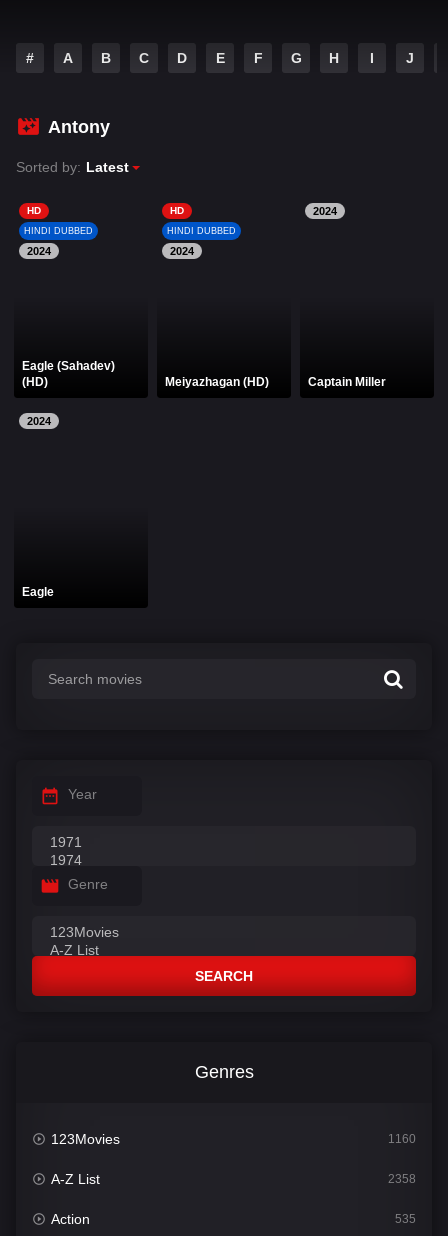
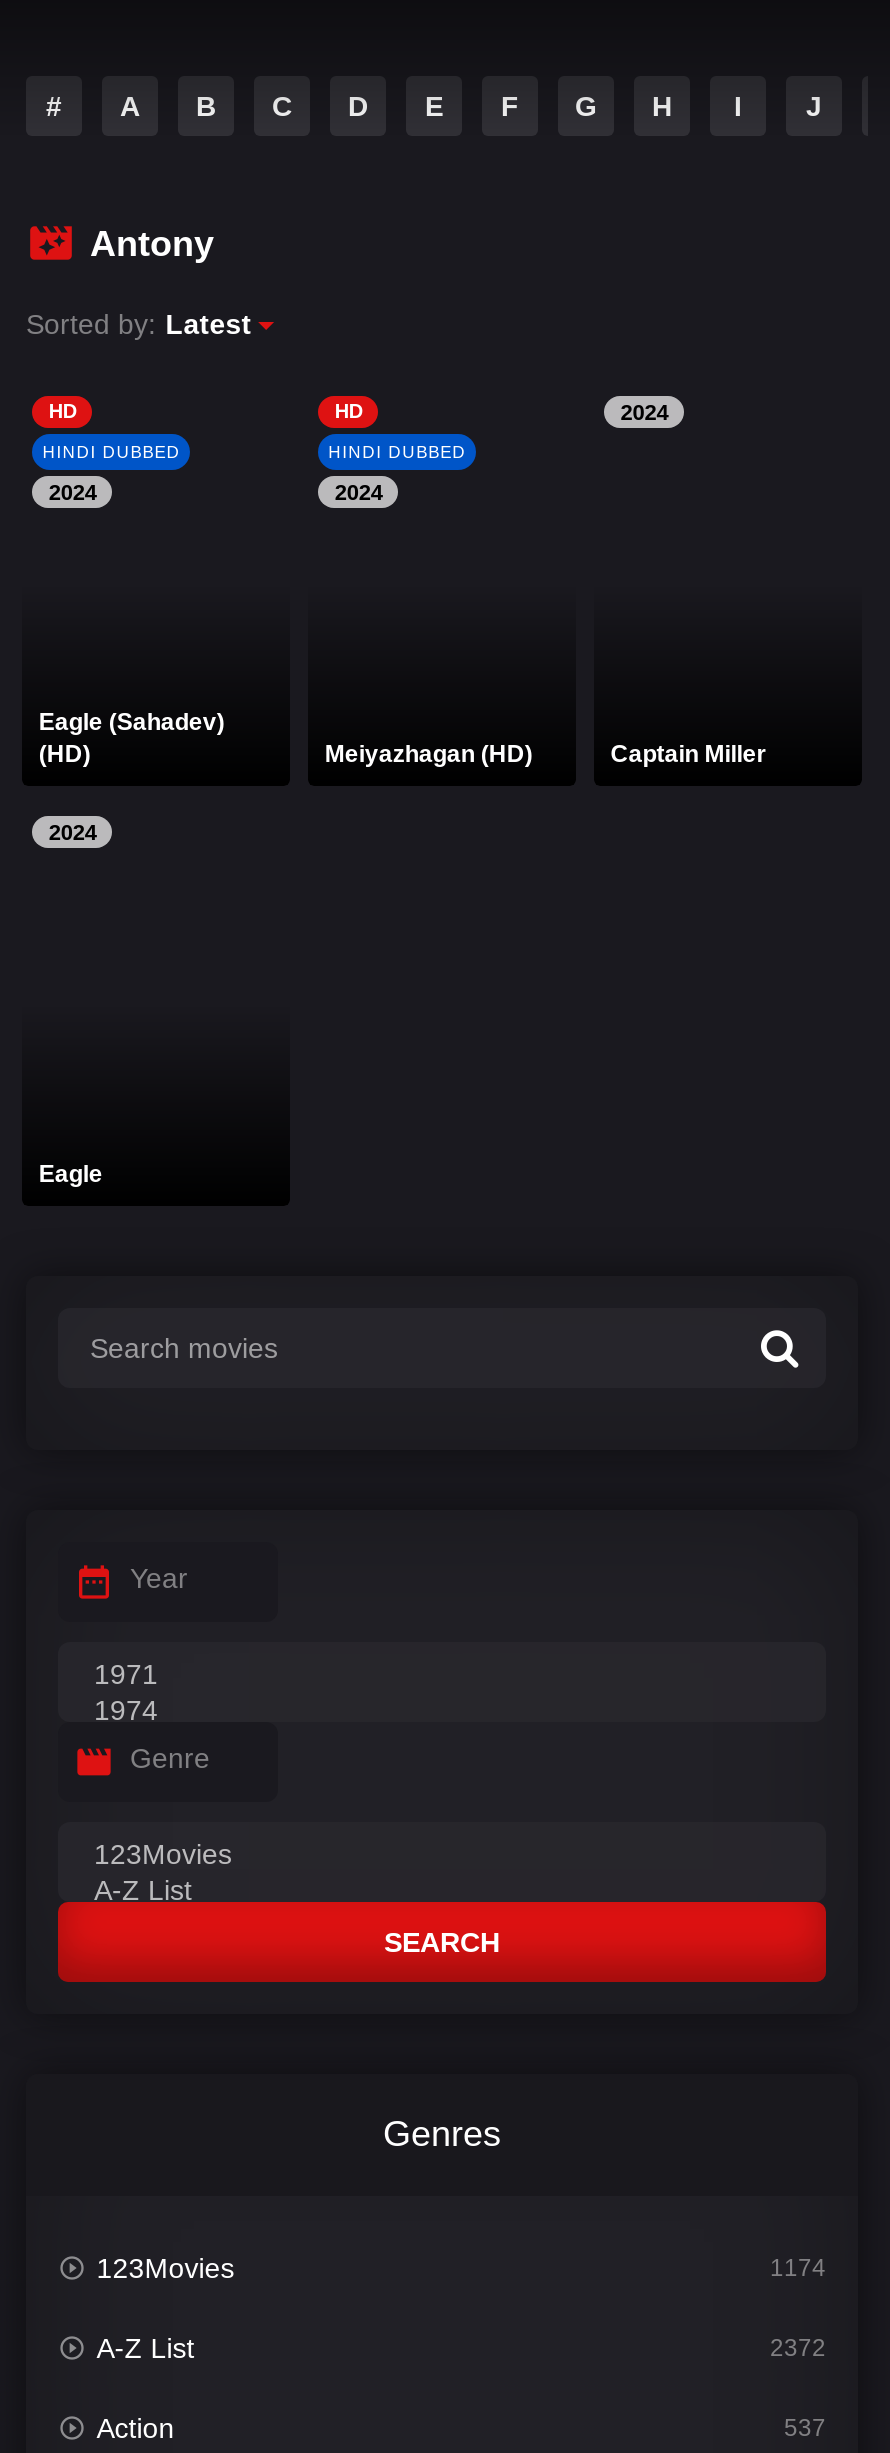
- 1160
+ 1174

- 2358
+ 2372

- 535
+ 537
